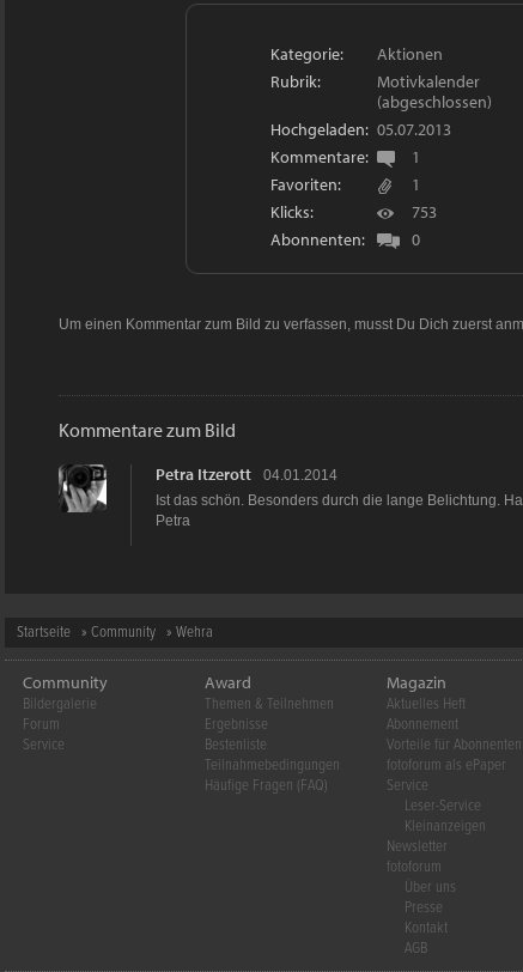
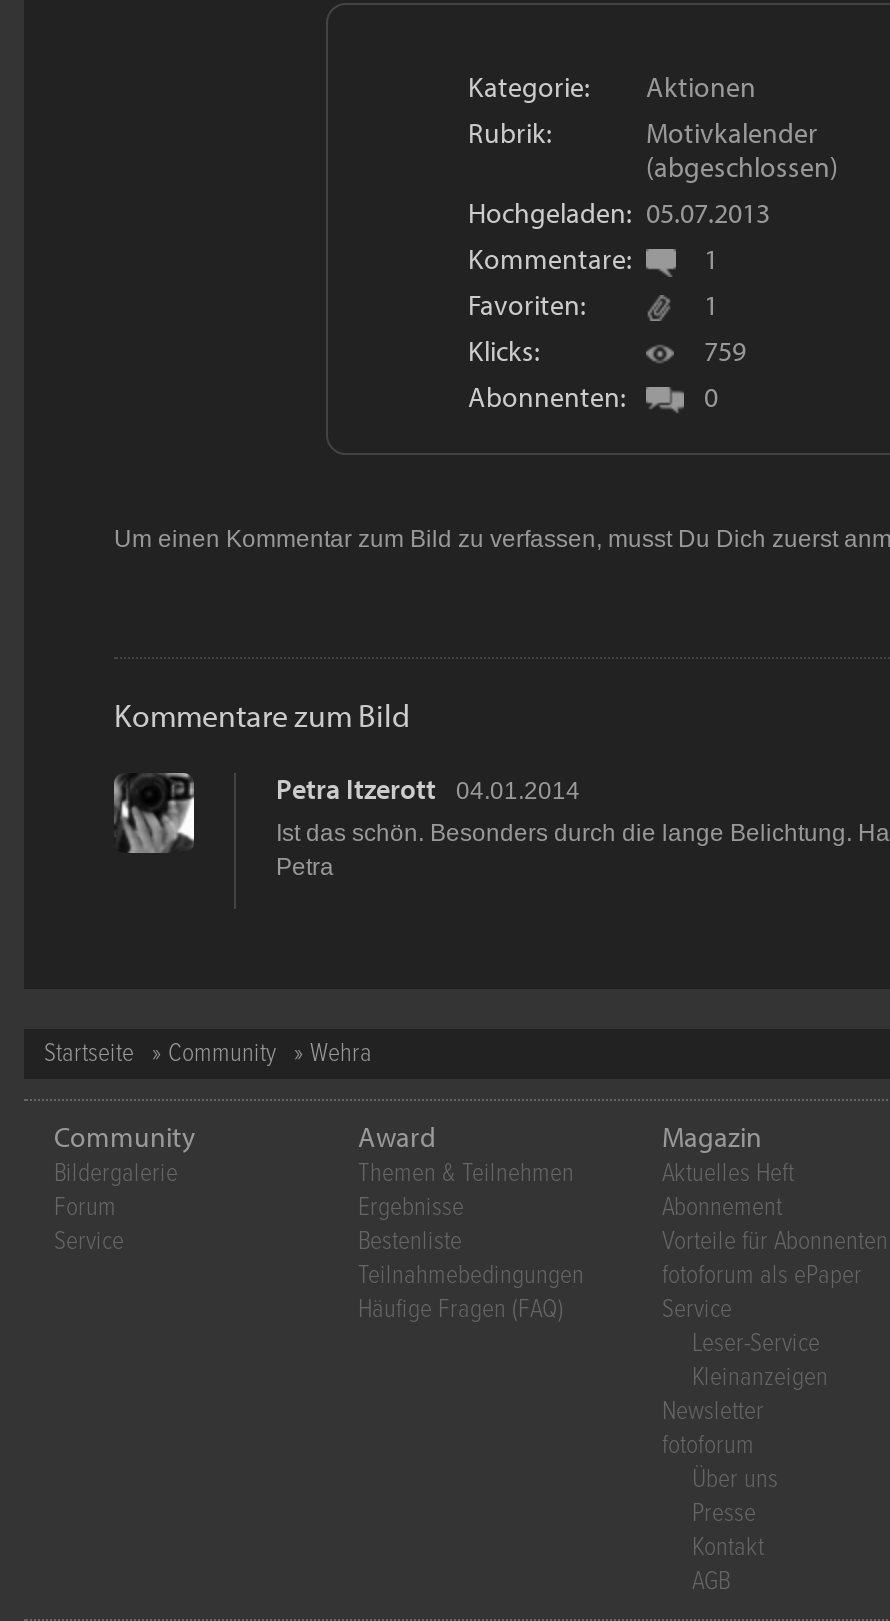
- 753
+ 759
